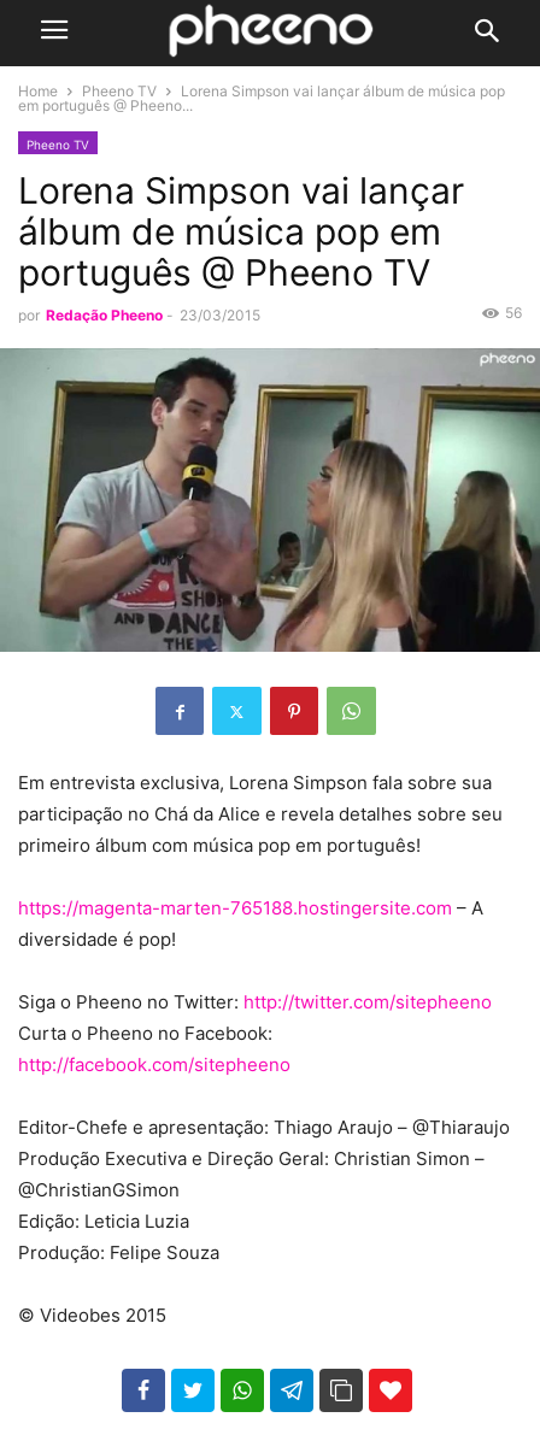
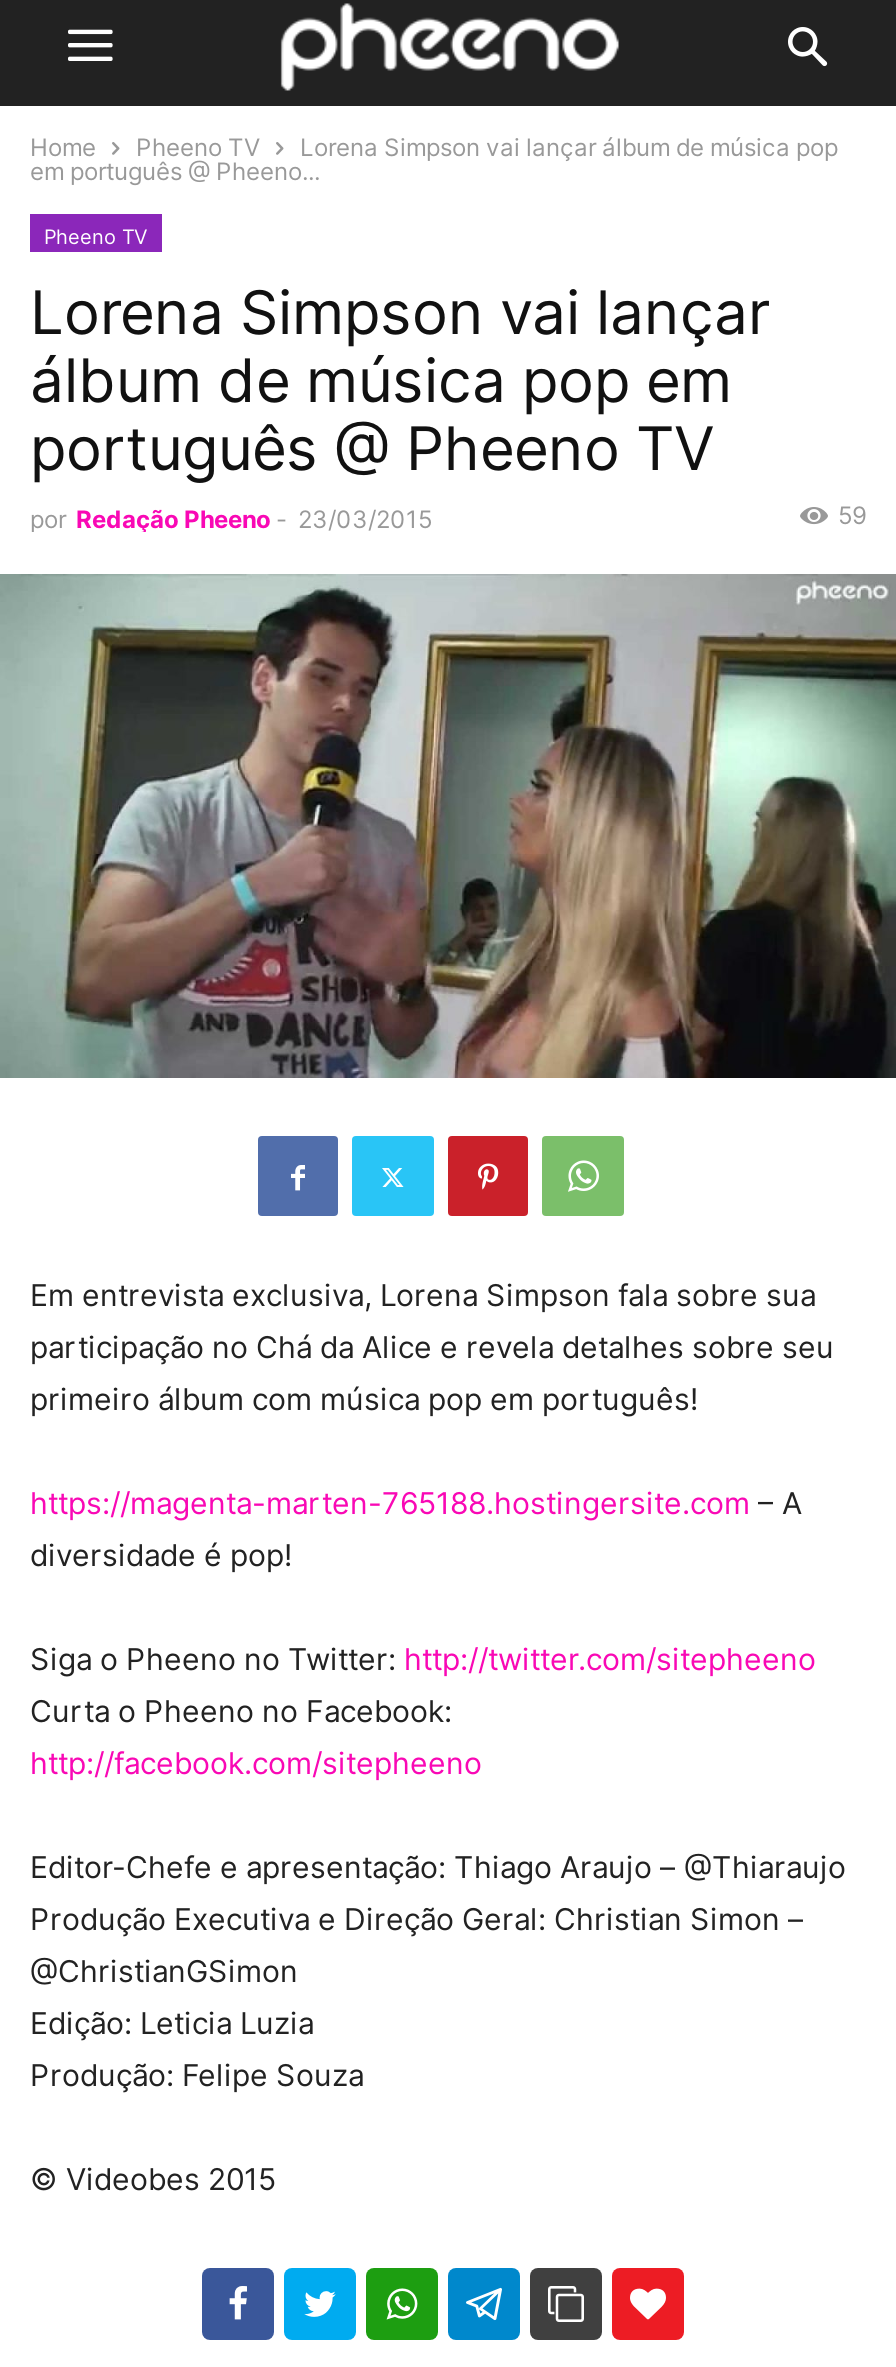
- 56
+ 59
